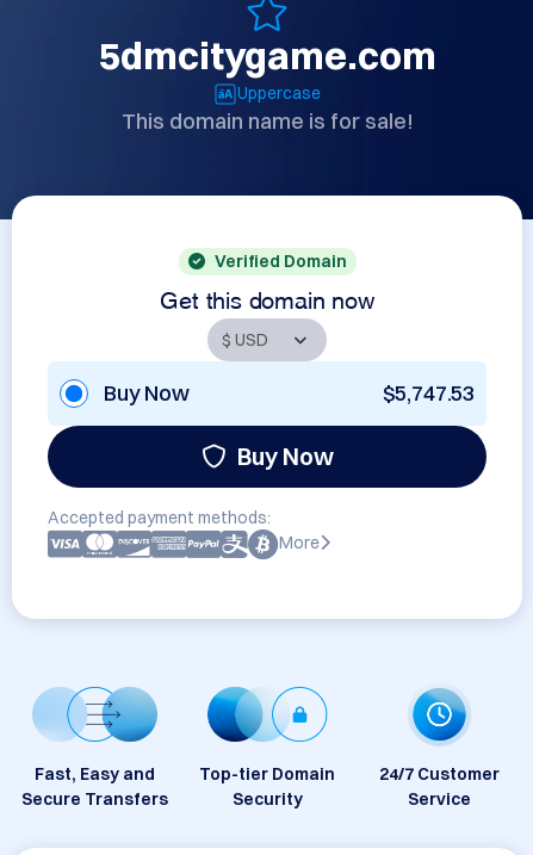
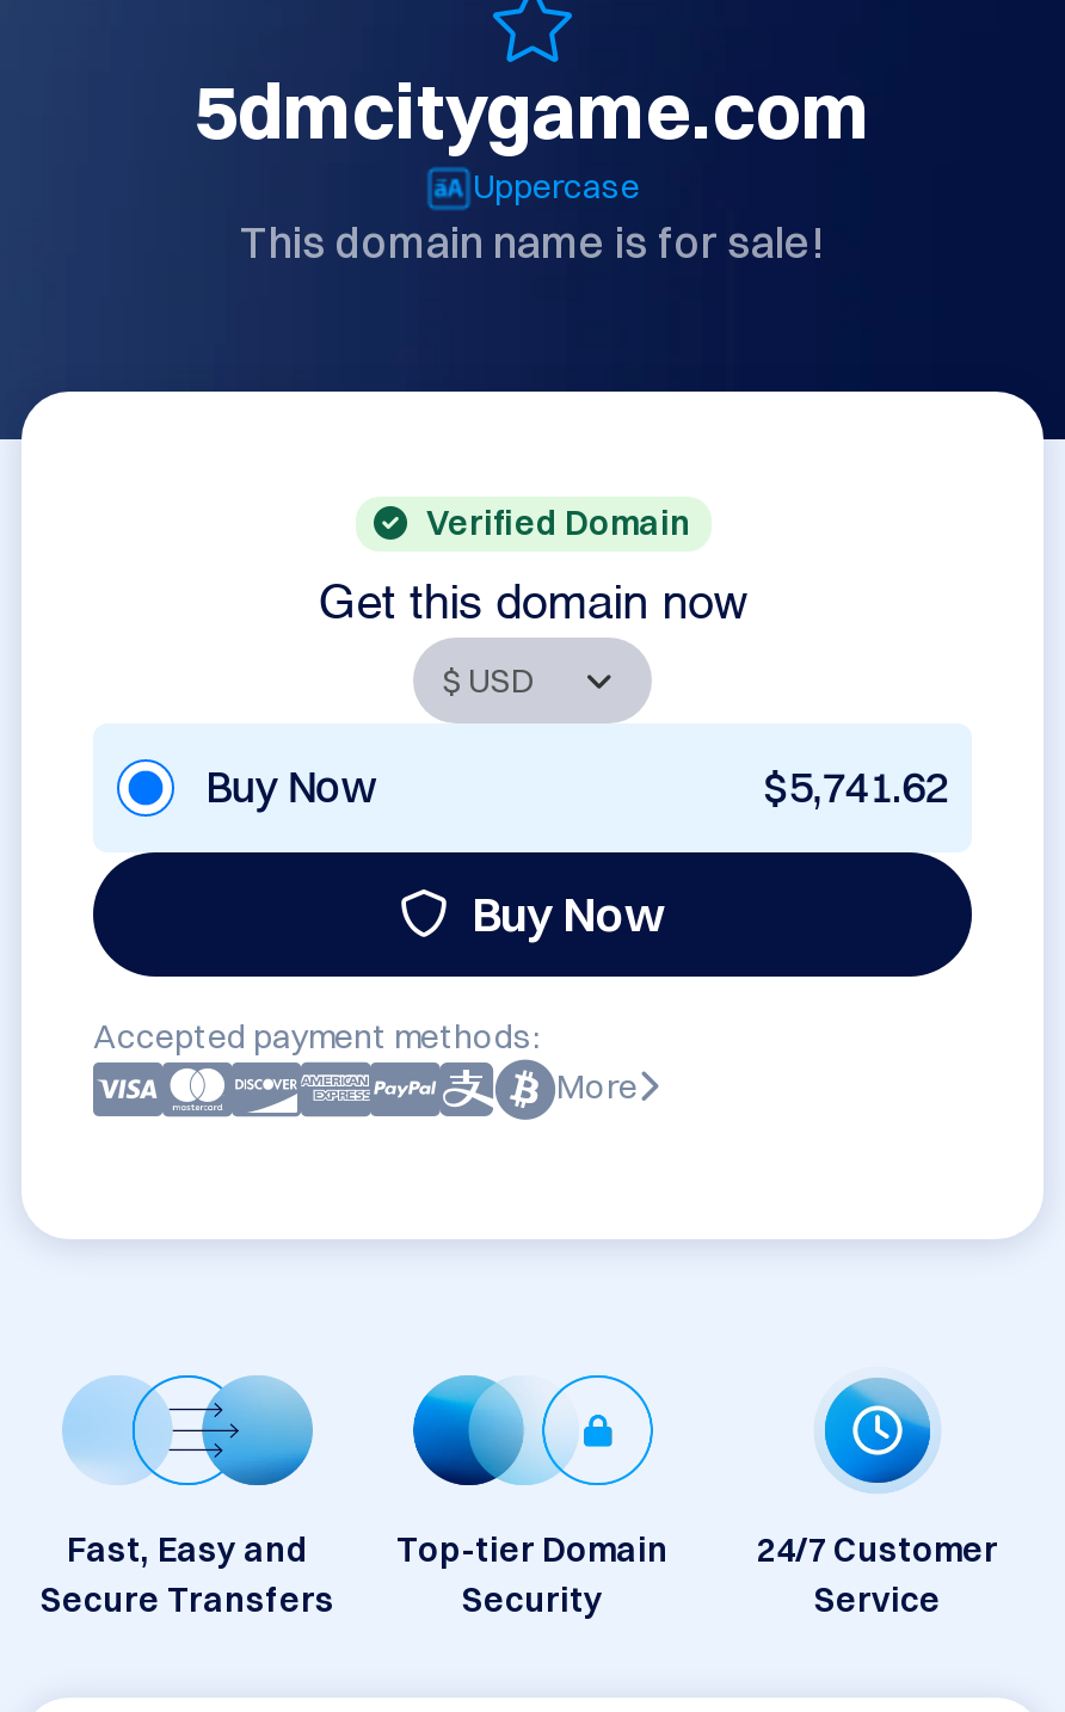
- $5,747.53
+ $5,741.62
